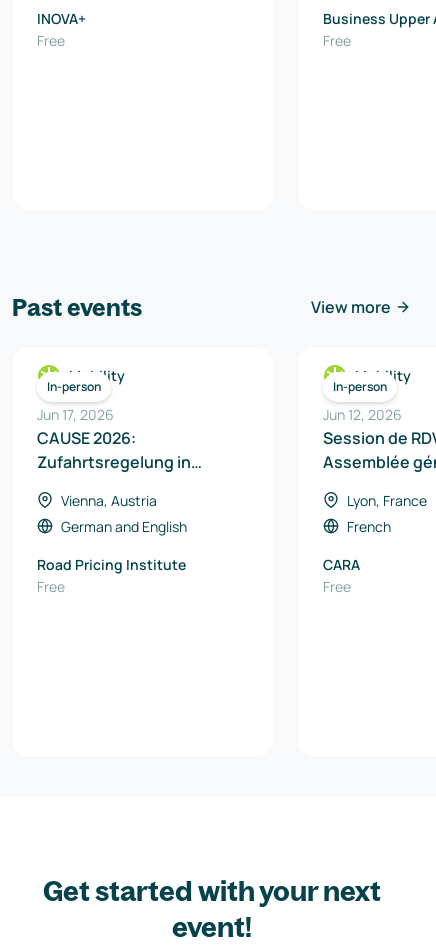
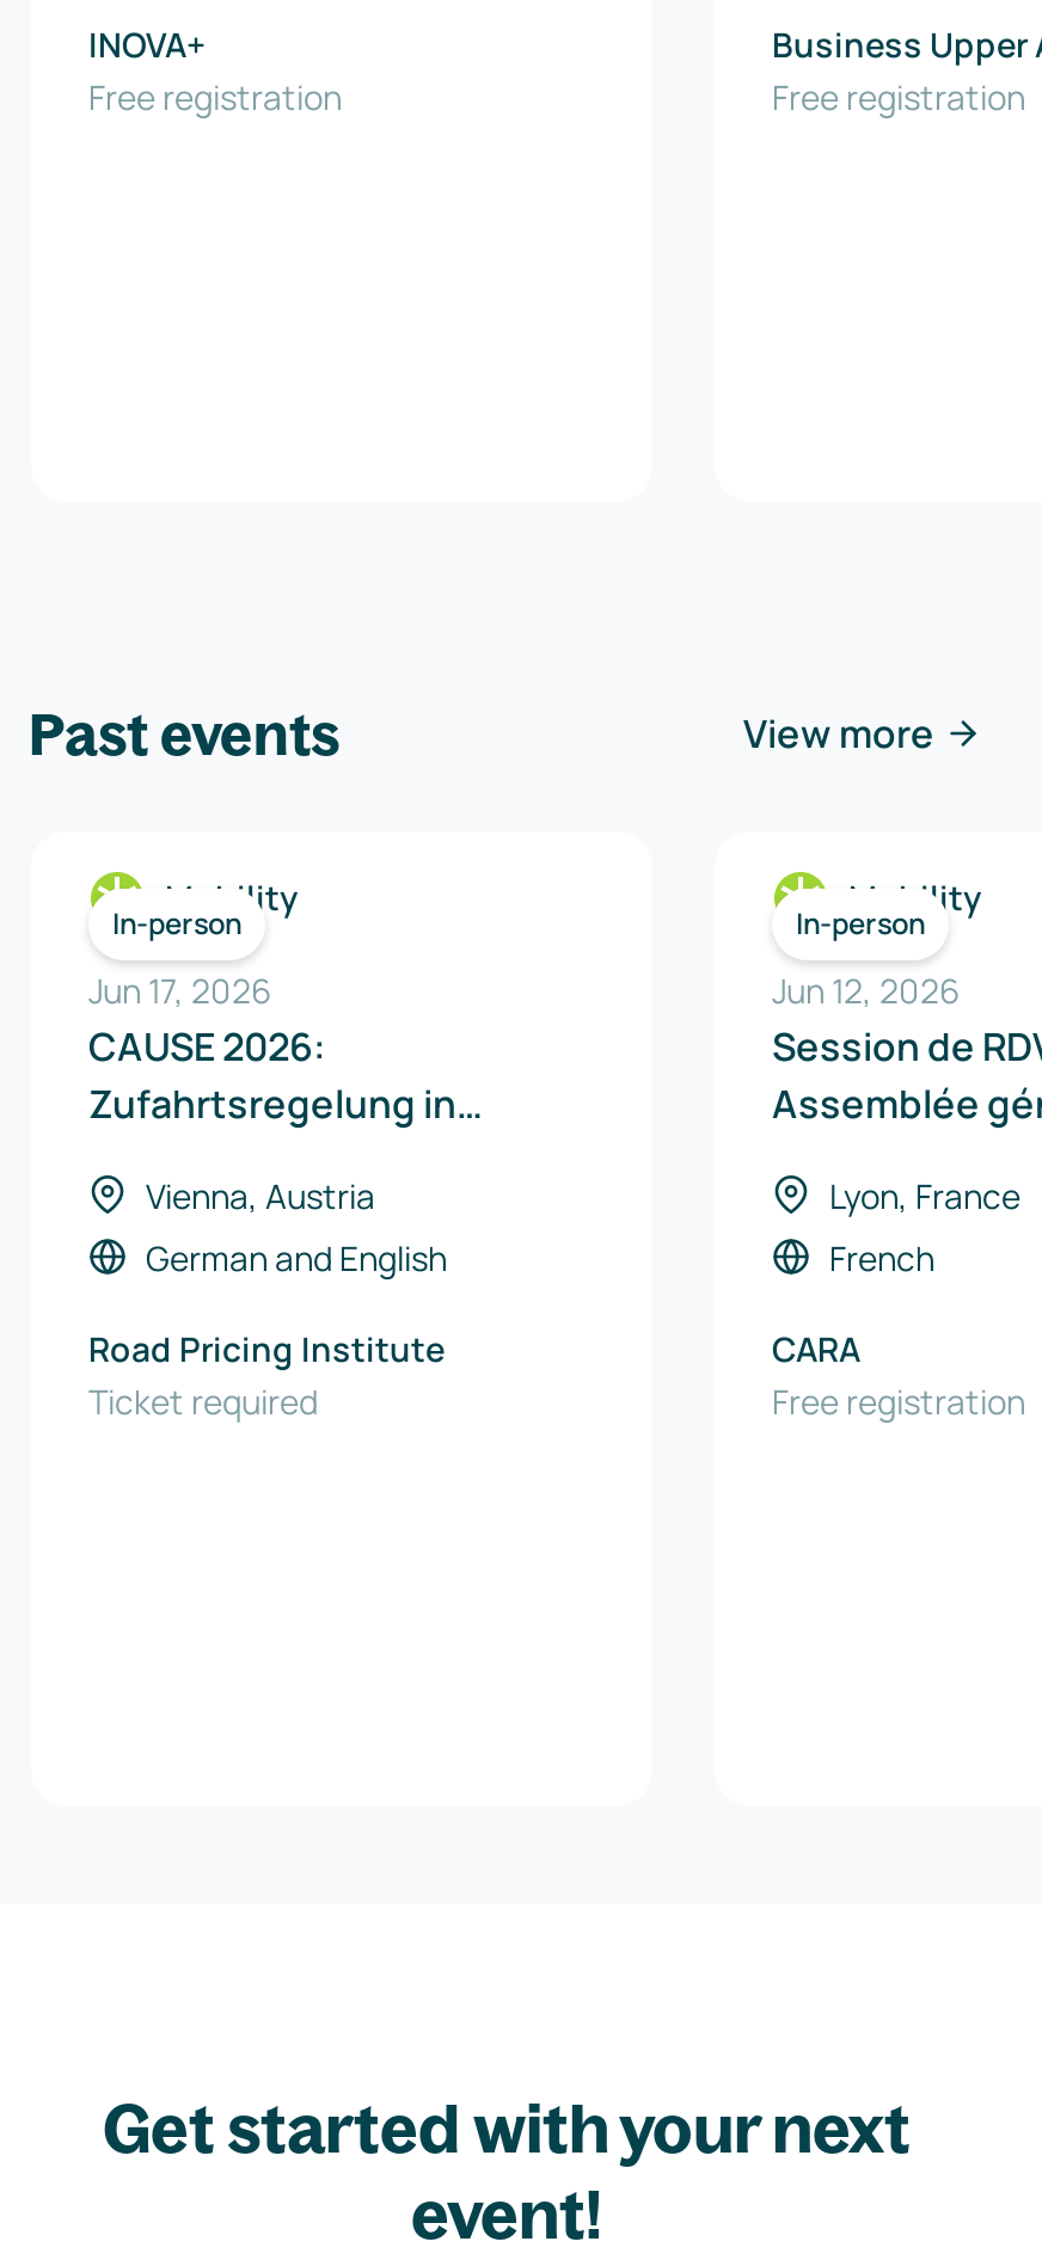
- Free
+ Free registration

- Free
+ Free registration

- Free
+ Ticket required

- Free
+ Free registration
